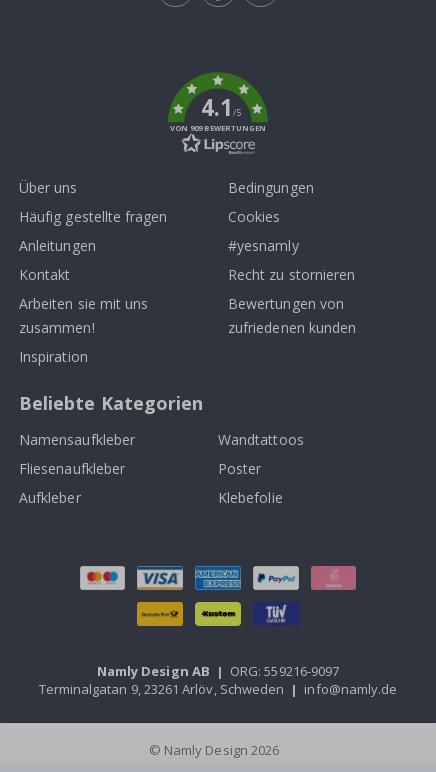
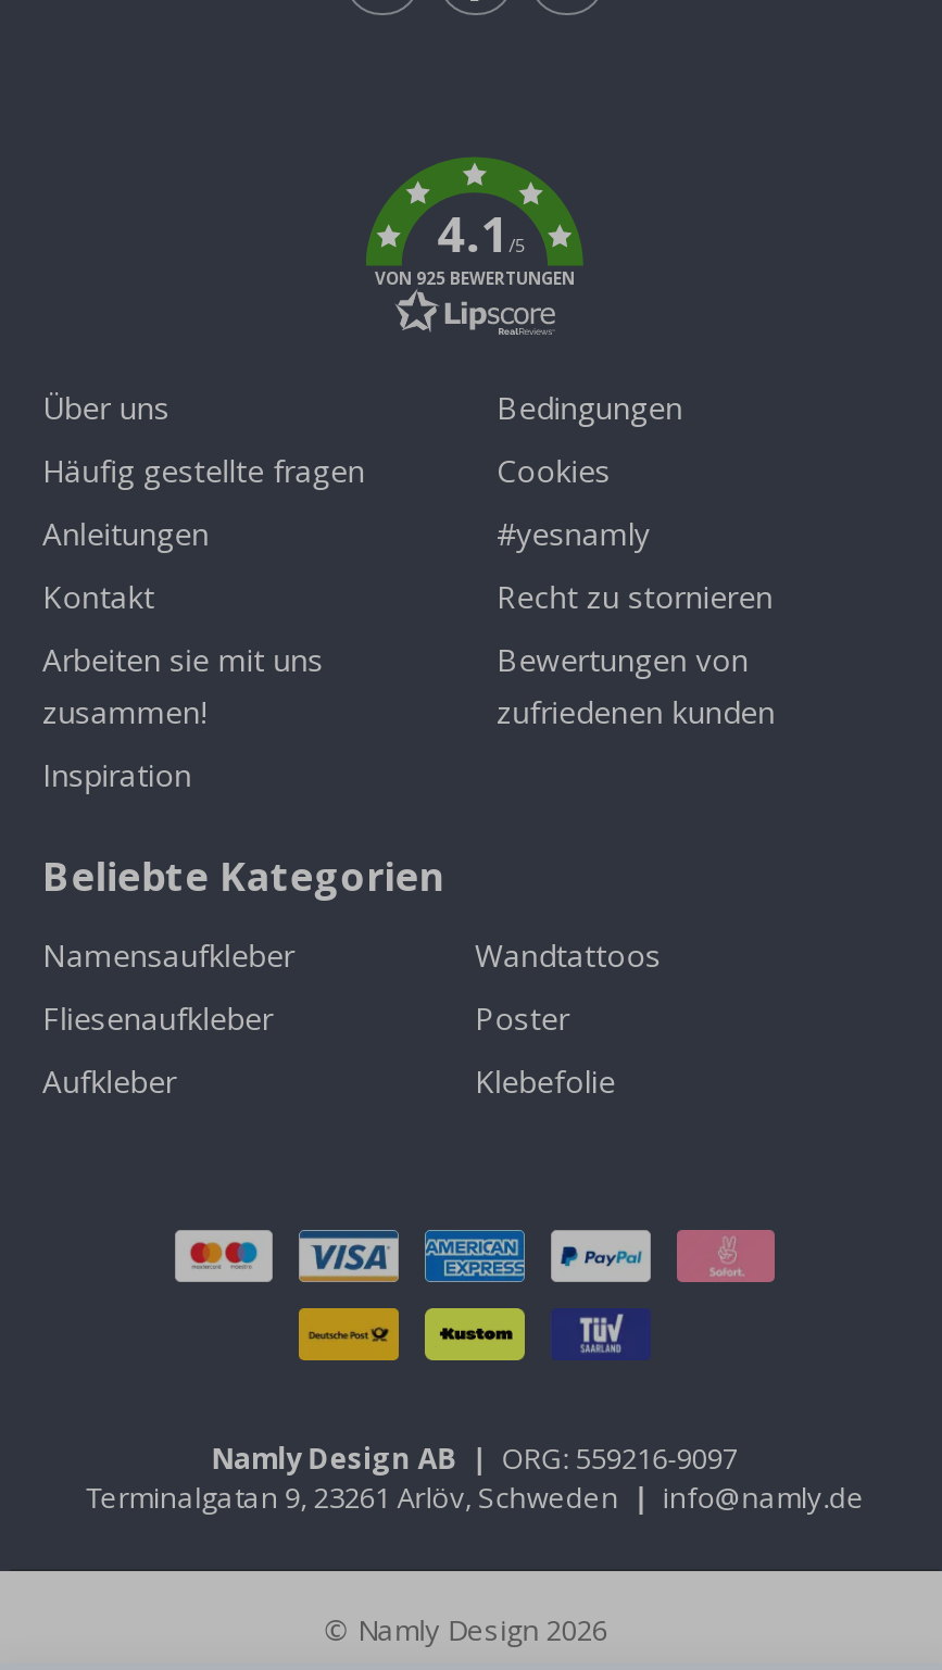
- VON 909 BEWERTUNGEN
+ VON 925 BEWERTUNGEN
